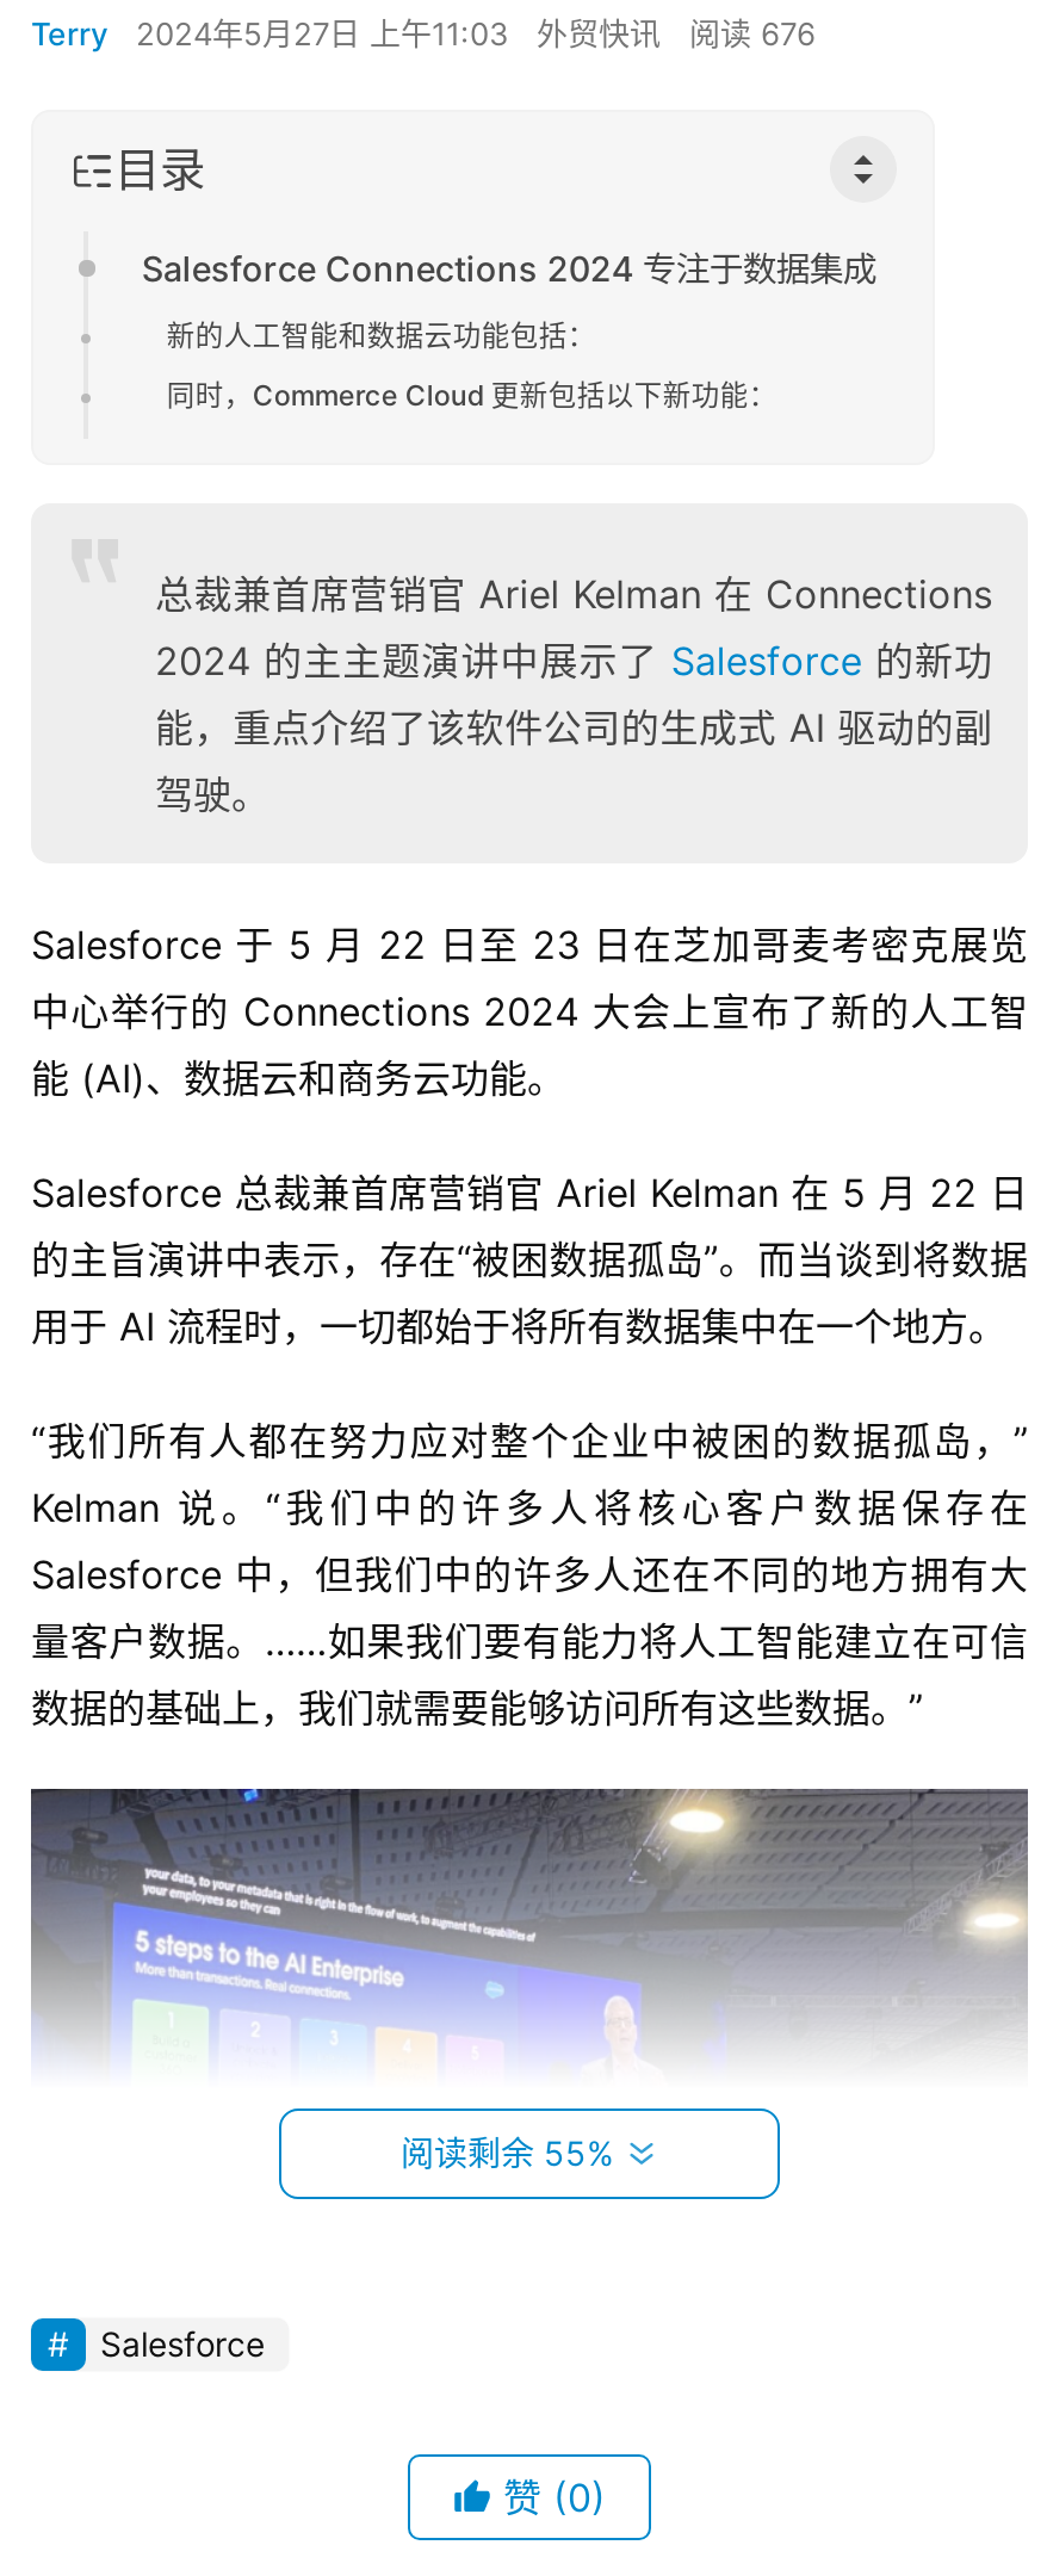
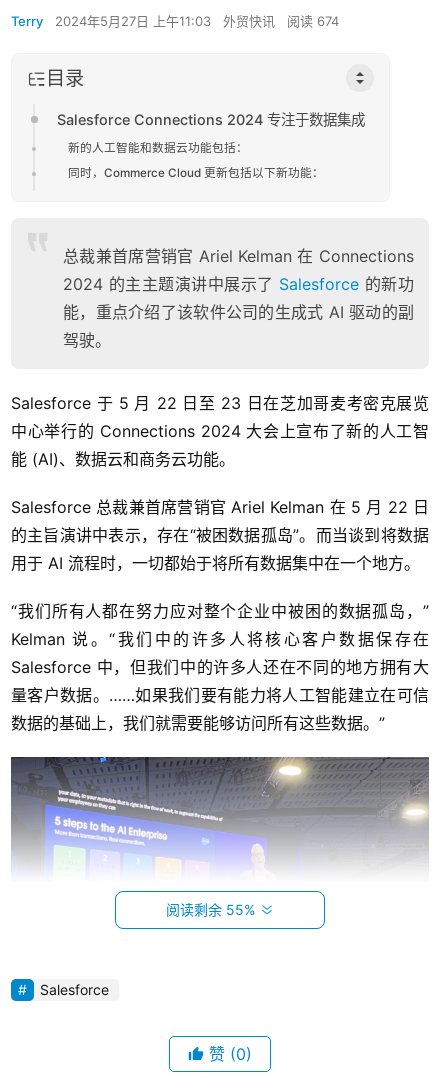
- Terry 2024年5月27日 上午11:03 外贸快讯 阅读 676
+ Terry 2024年5月27日 上午11:03 外贸快讯 阅读 674
